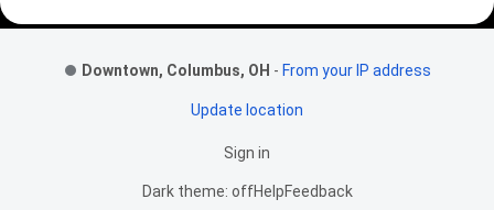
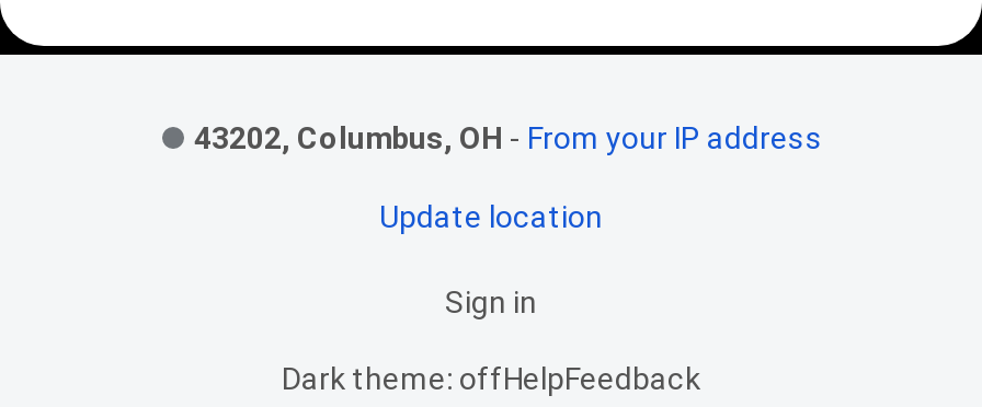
- Downtown, Columbus, OH - From your IP address
+ 43202, Columbus, OH - From your IP address
